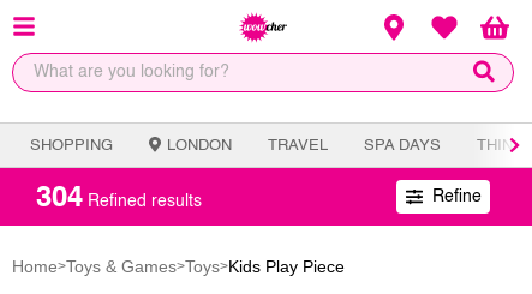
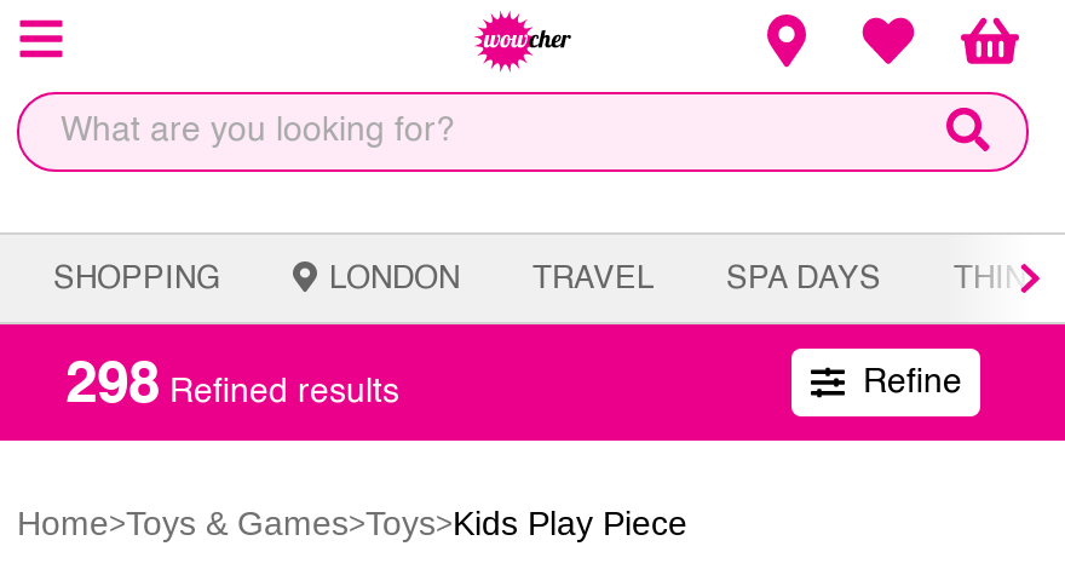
- 304 Refined results
+ 298 Refined results
